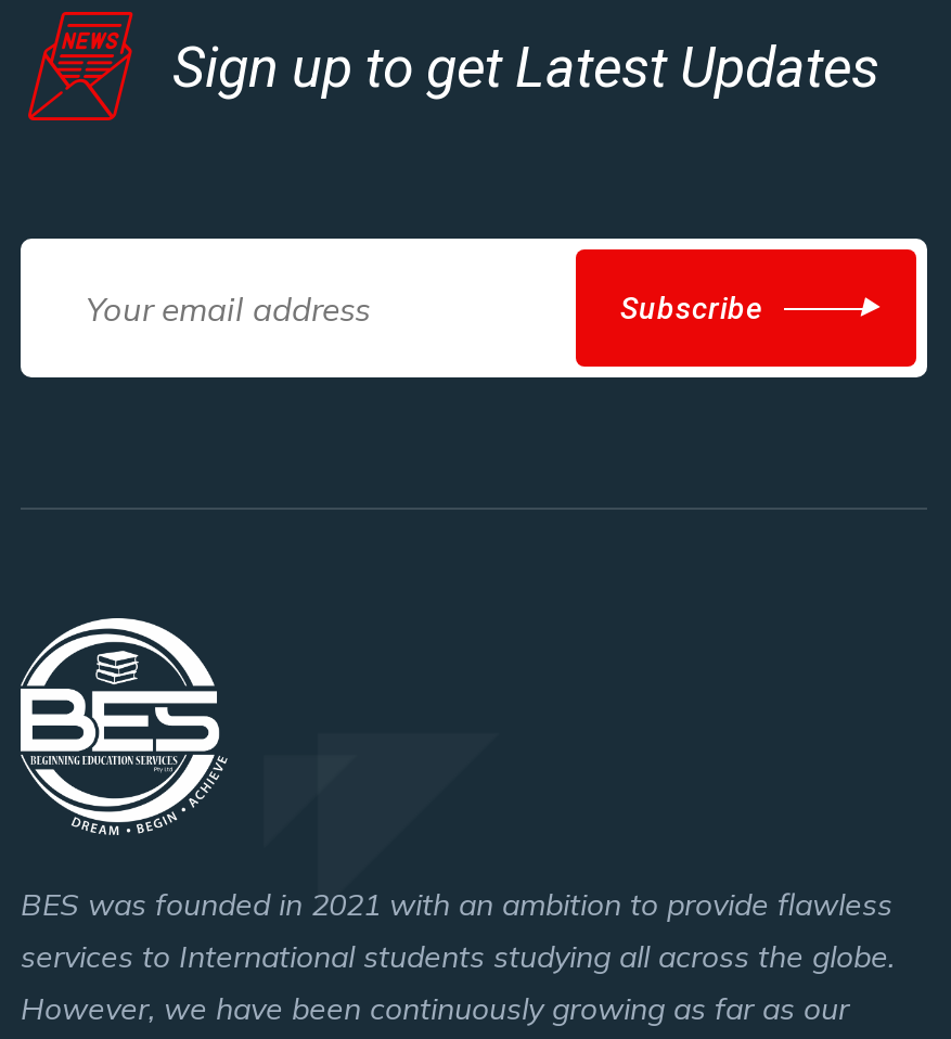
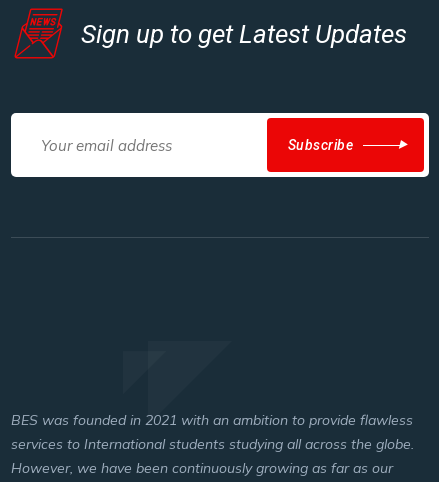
- [image]
